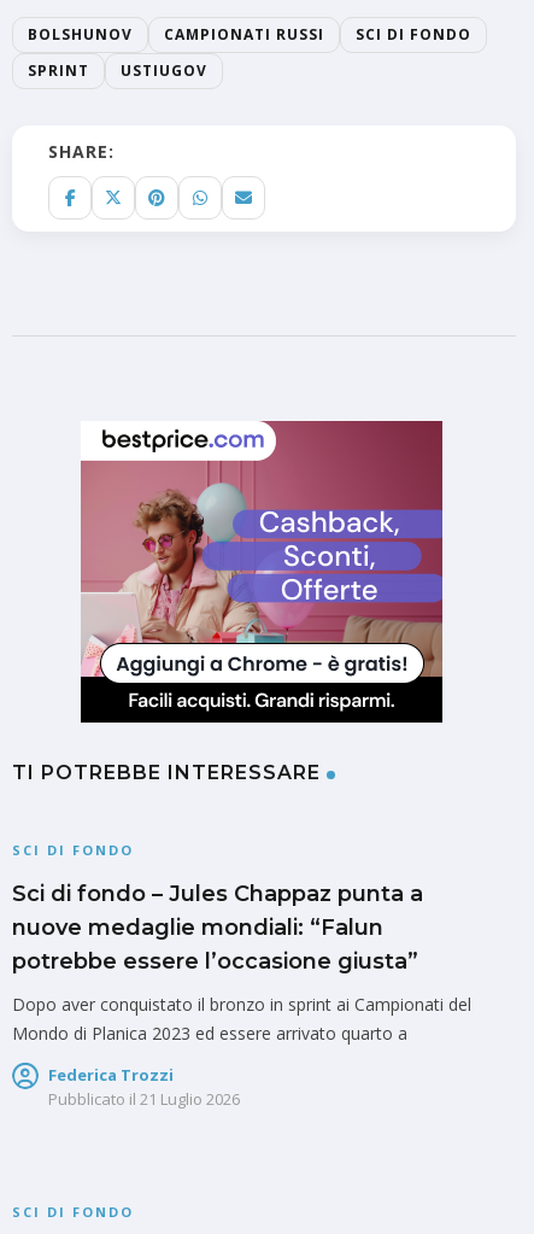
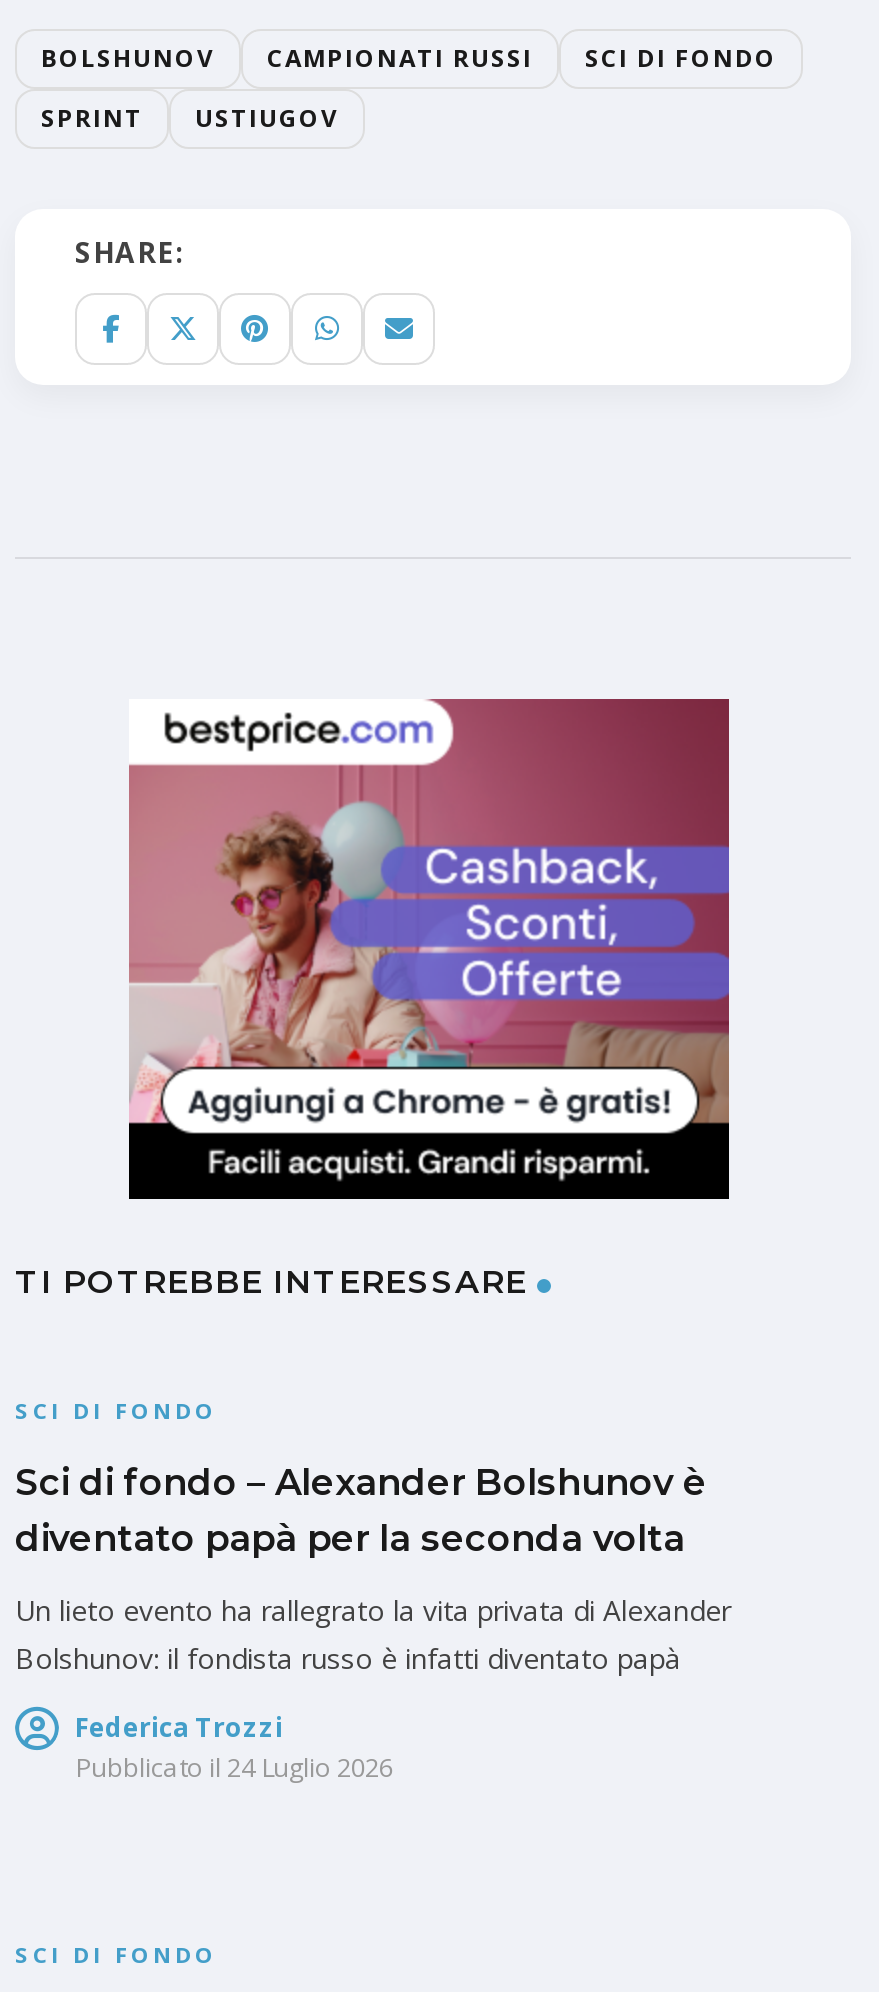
- Sci di fondo – Jules Chappaz punta a
- nuove medaglie mondiali: “Falun
- potrebbe essere l’occasione giusta”
+ Sci di fondo – Alexander Bolshunov è
+ diventato papà per la seconda volta

- Dopo aver conquistato il bronzo in sprint ai Campionati del
- Mondo di Planica 2023 ed essere arrivato quarto a
+ Un lieto evento ha rallegrato la vita privata di Alexander
+ Bolshunov: il fondista russo è infatti diventato papà

- Pubblicato il 21 Luglio 2026
+ Pubblicato il 24 Luglio 2026
